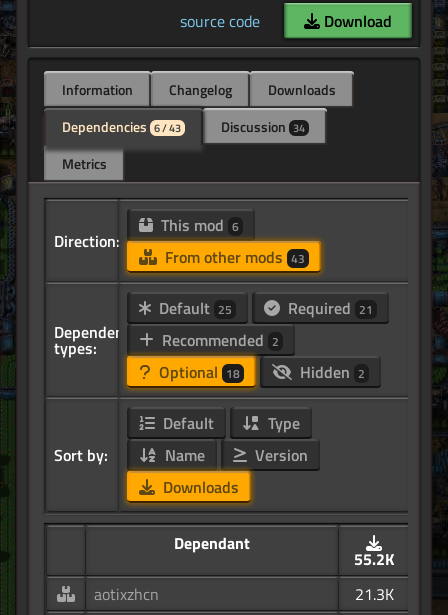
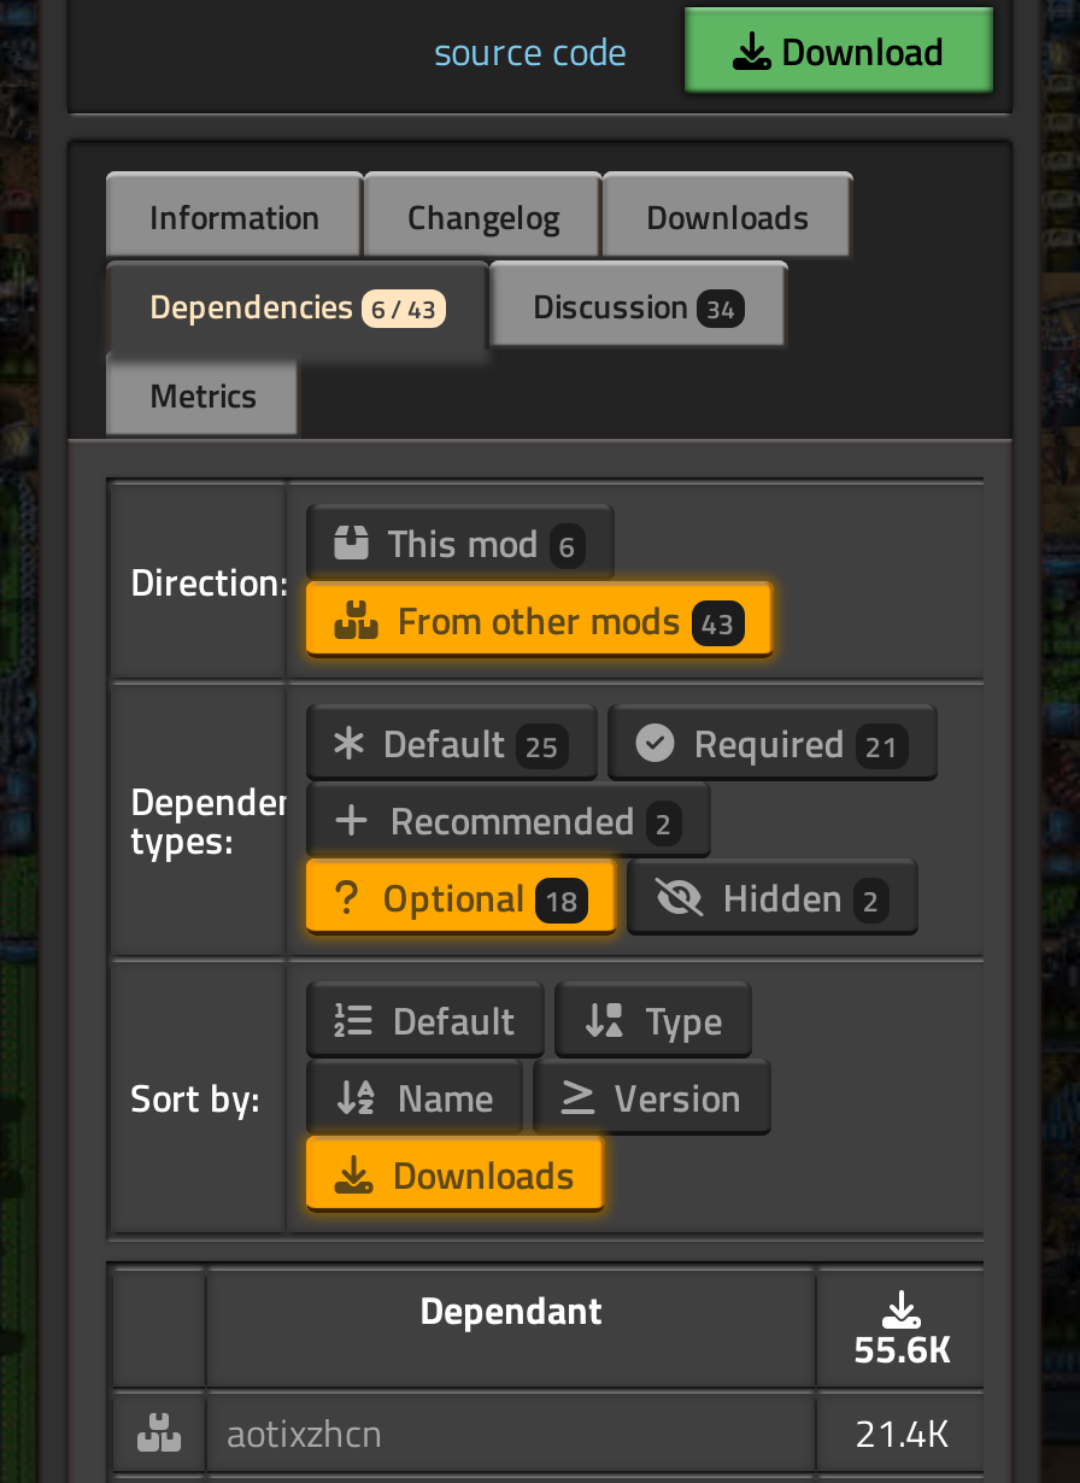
- 55.2K
+ 55.6K

- 21.3K
+ 21.4K
